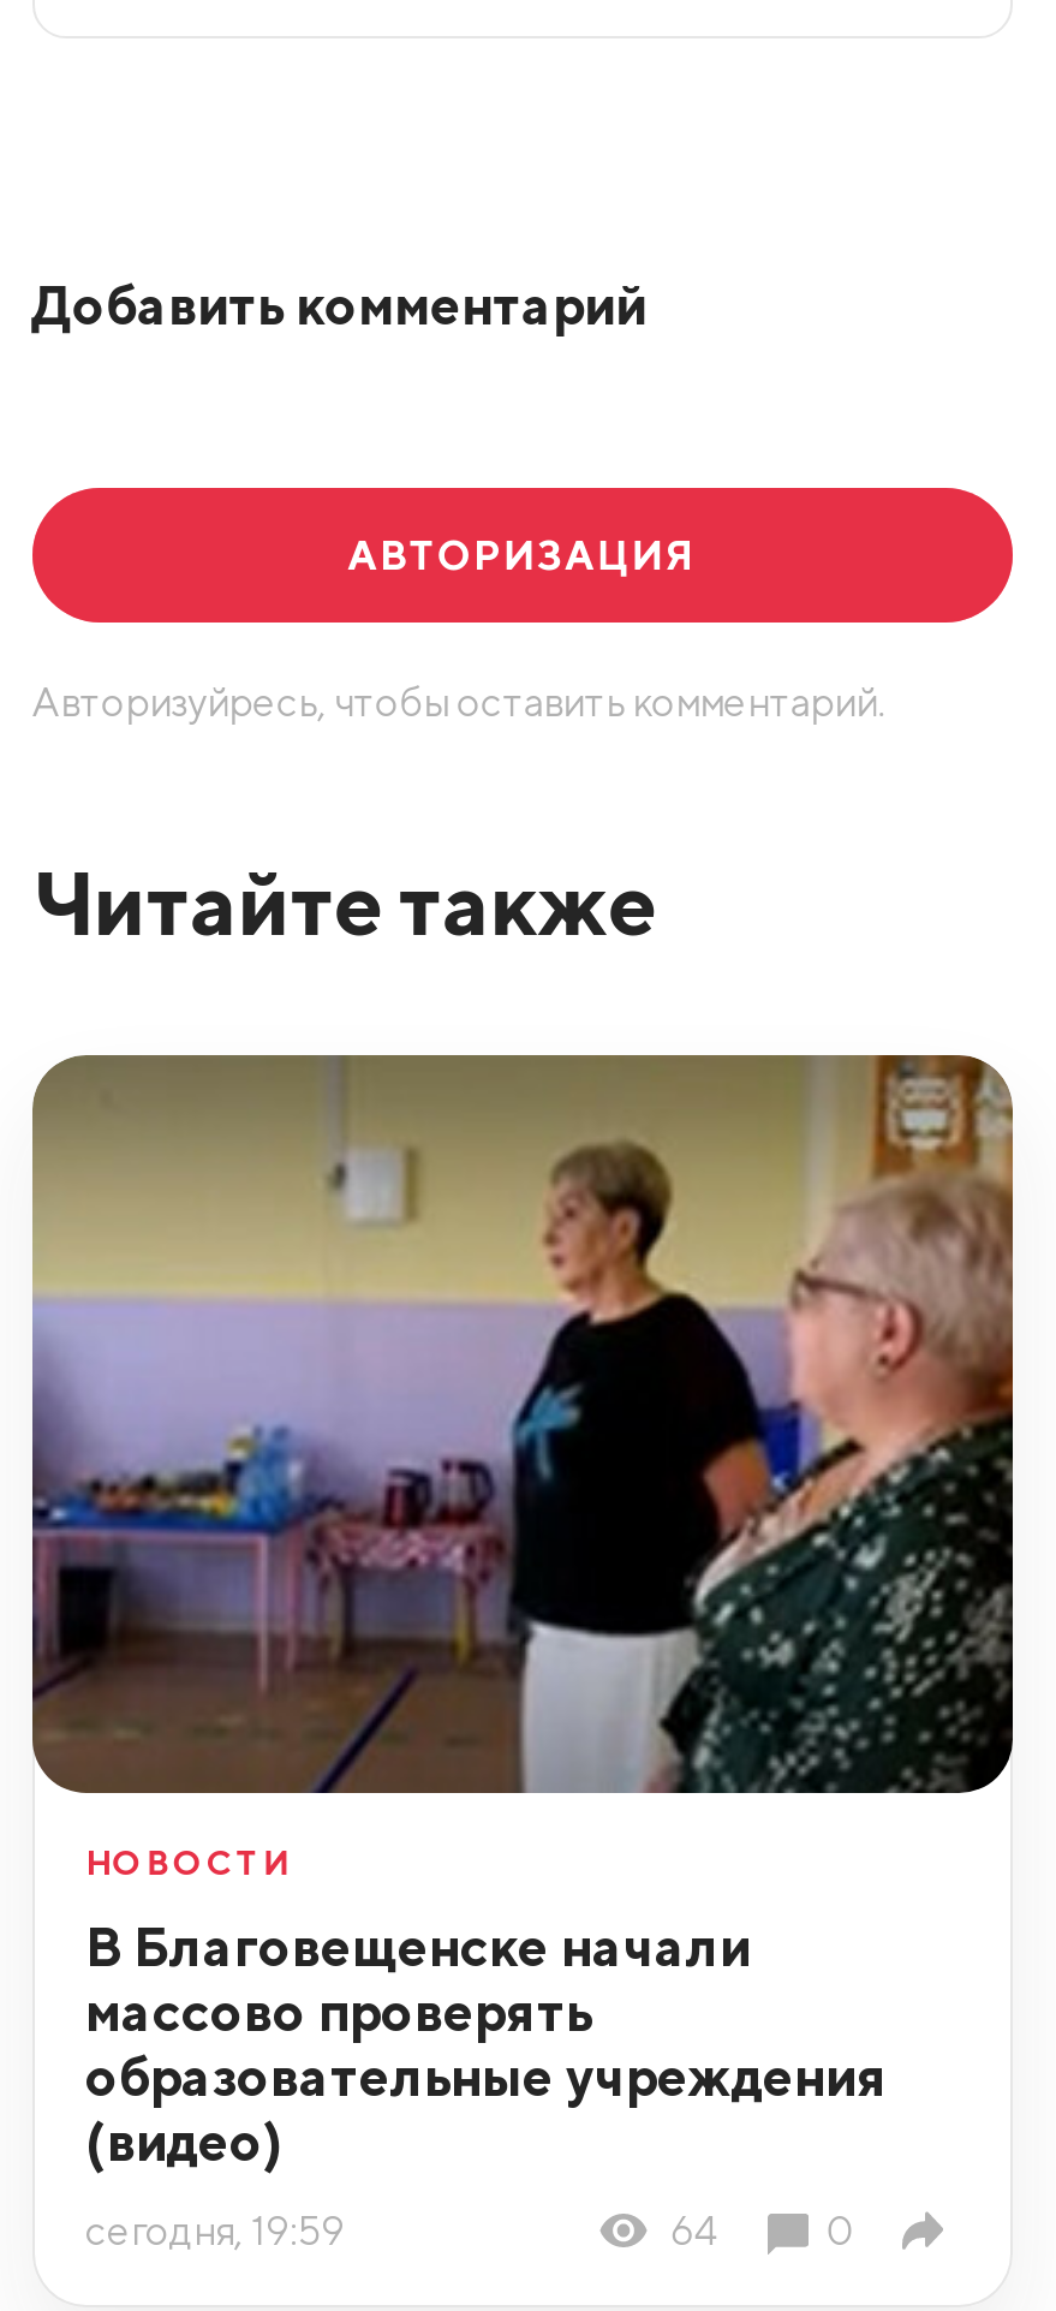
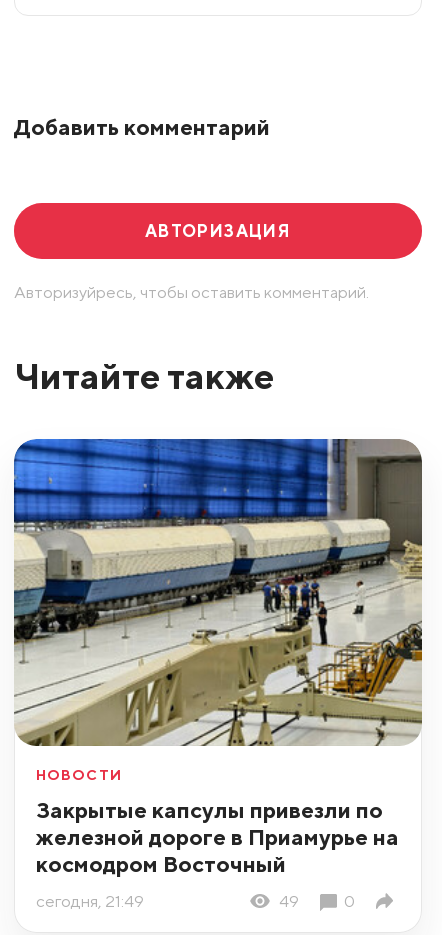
- [image]
+ [image]

- В Благовещенске начали
- массово проверять
- образовательные учреждения
- (видео)
+ Закрытые капсулы привезли по
+ железной дороге в Приамурье на
+ космодром Восточный

- сегодня, 19:59
- 64
+ сегодня, 21:49
+ 49
